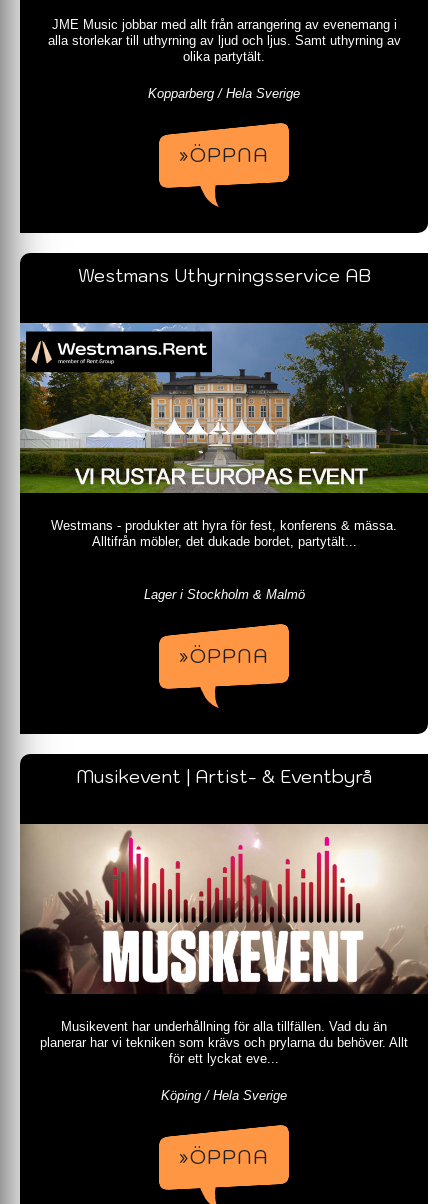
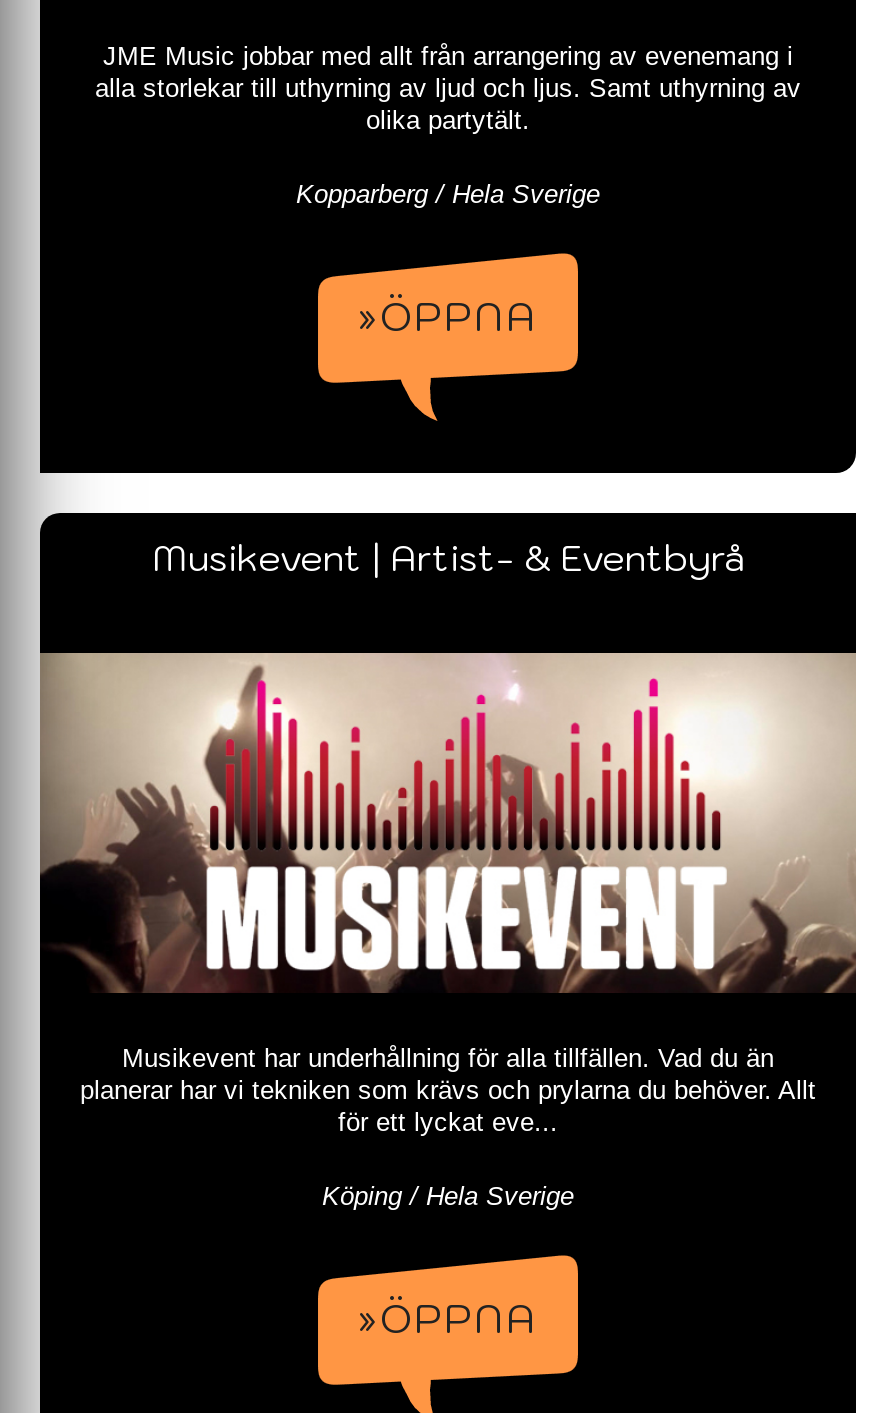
- Westmans Uthyrningsservice AB

- [image]
- Westmans - produkter att hyra för fest, konferens & mässa.
- Alltifrån möbler, det dukade bordet, partytält...

- Lager i Stockholm & Malmö
- »ÖPPNA
